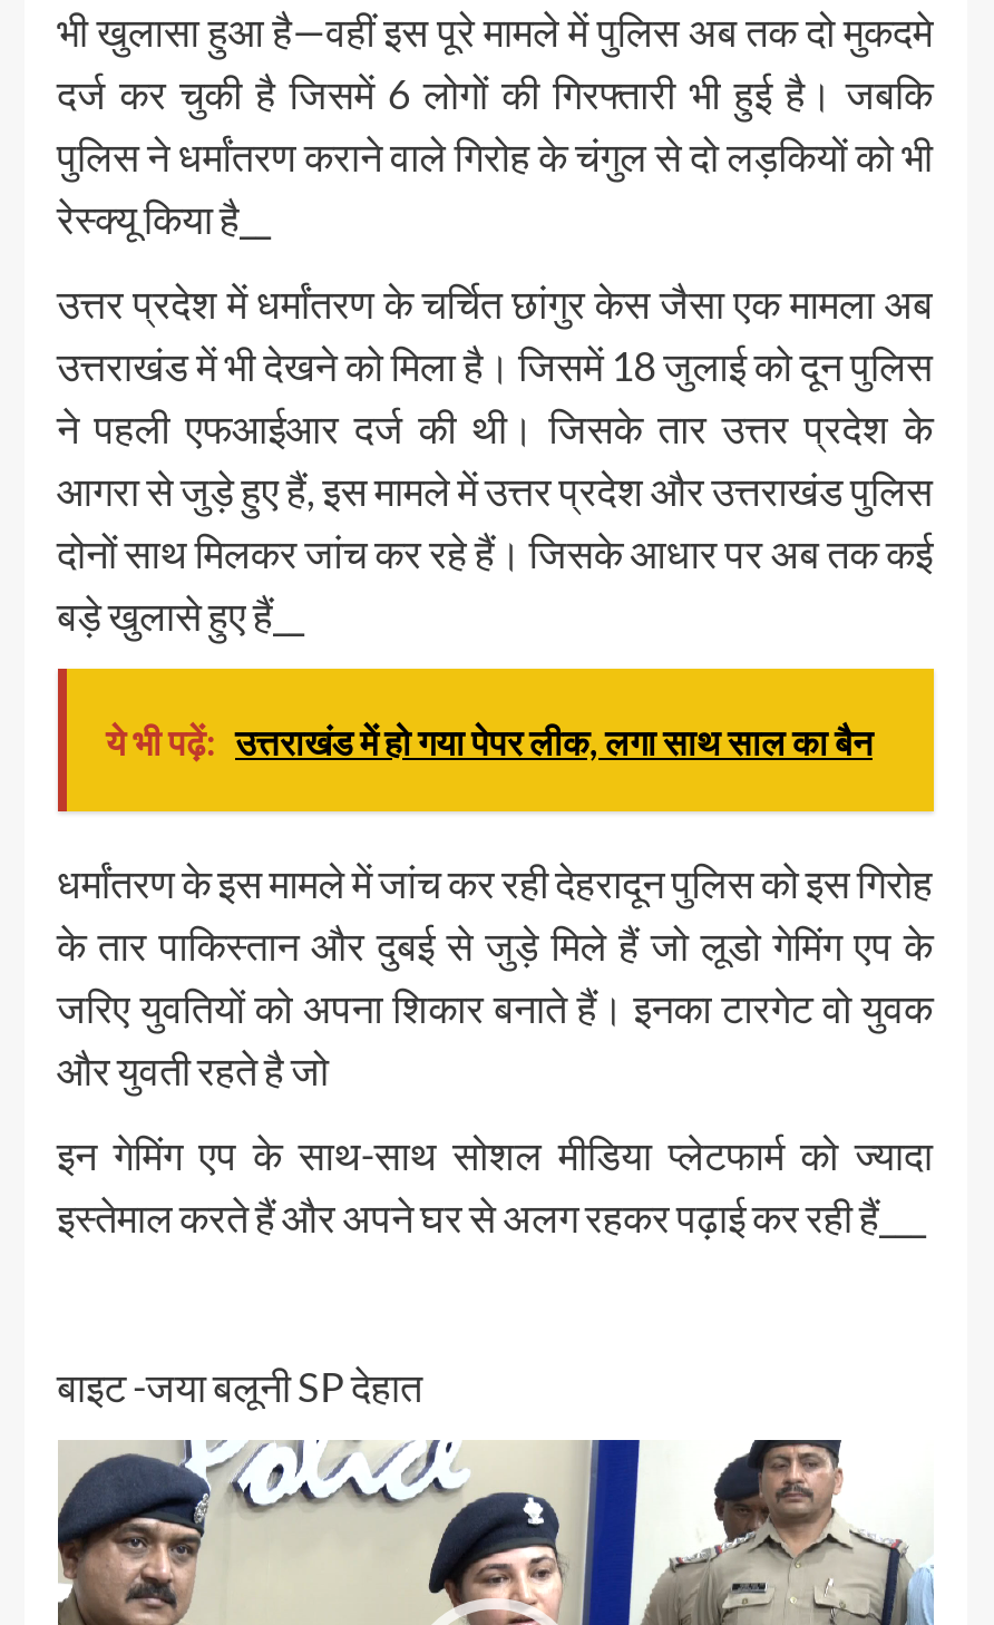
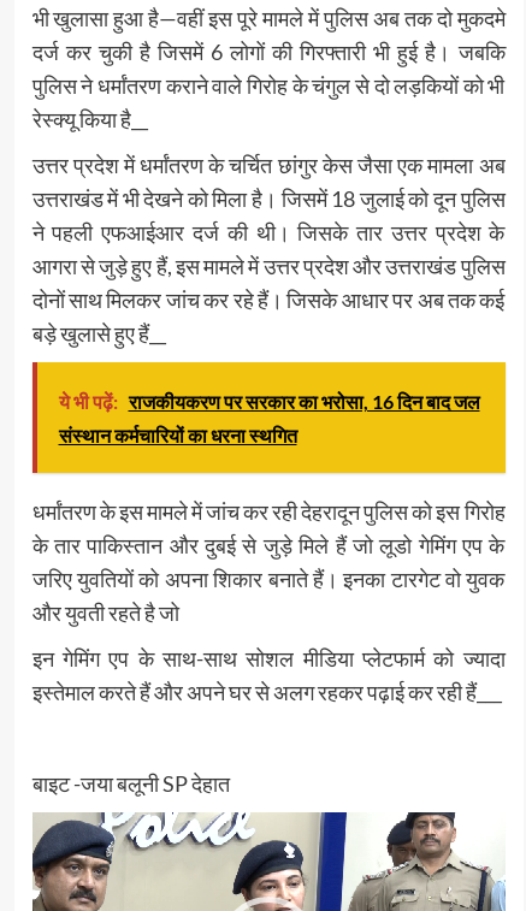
- ये भी पढ़ें: उत्तराखंड में हो गया पेपर लीक, लगा साथ साल का बैन
+ ये भी पढ़ें: राजकीयकरण पर सरकार का भरोसा, 16 दिन बाद जल
+ संस्थान कर्मचारियों का धरना स्थगित
